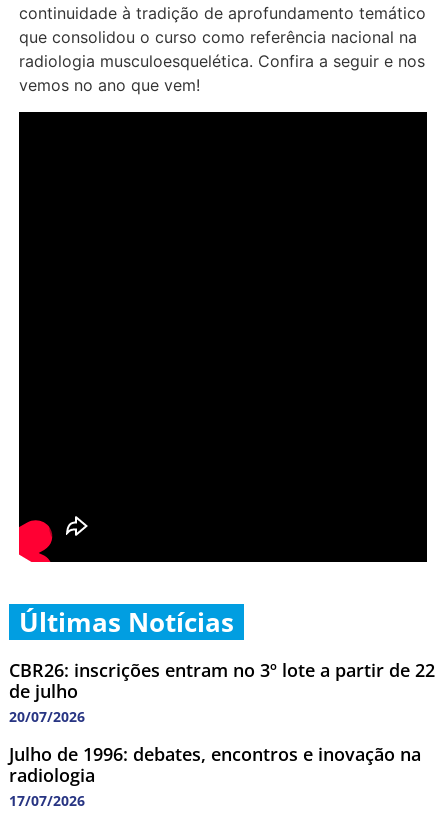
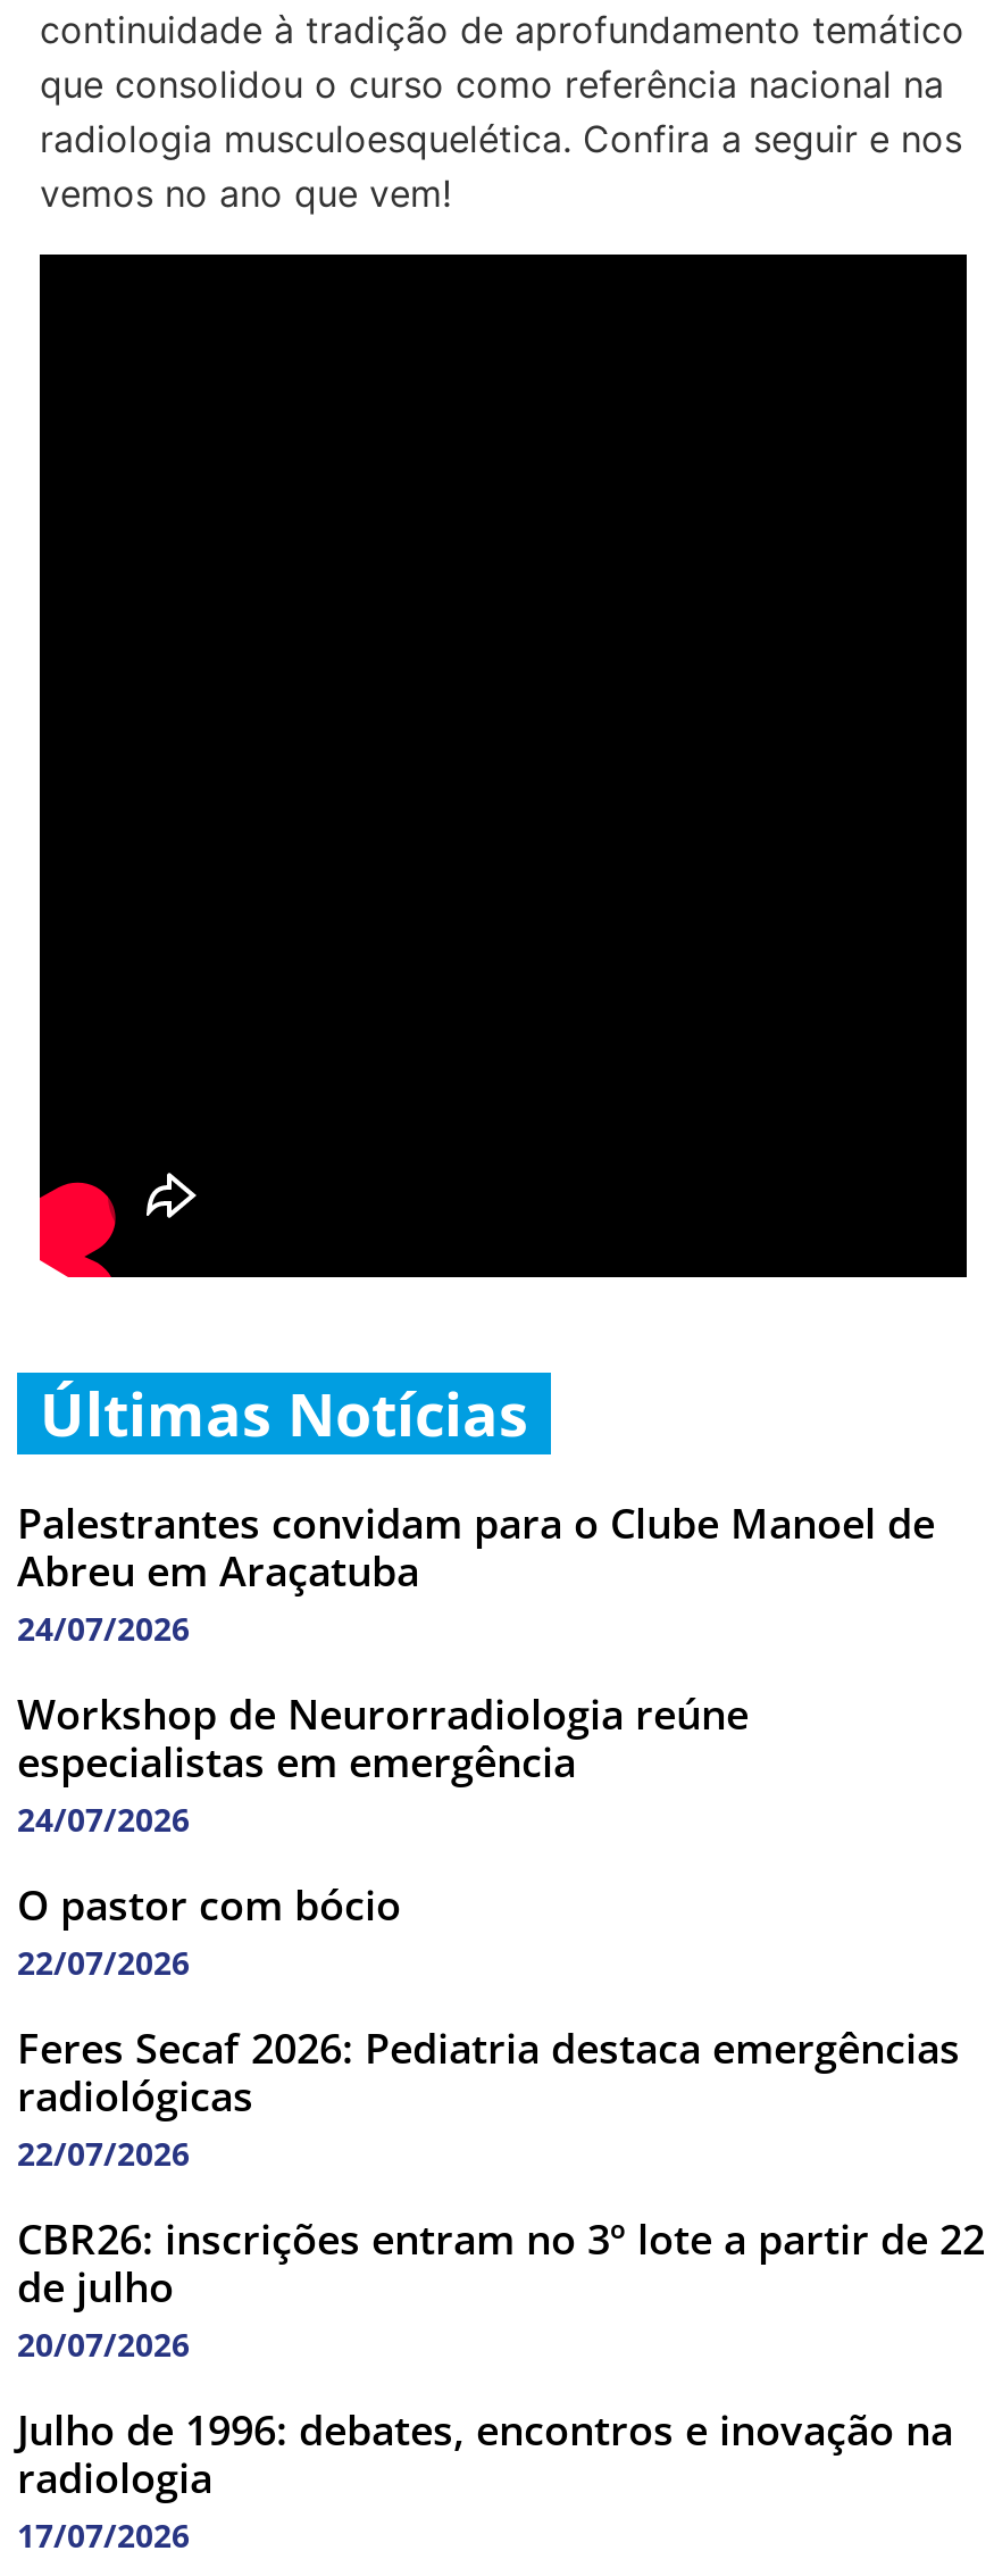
+ Palestrantes convidam para o Clube Manoel de
+ Abreu em Araçatuba
+ 24/07/2026
+ Workshop de Neurorradiologia reúne
+ especialistas em emergência
+ 24/07/2026
+ O pastor com bócio
+ 22/07/2026
+ Feres Secaf 2026: Pediatria destaca emergências
+ radiológicas
+ 22/07/2026
